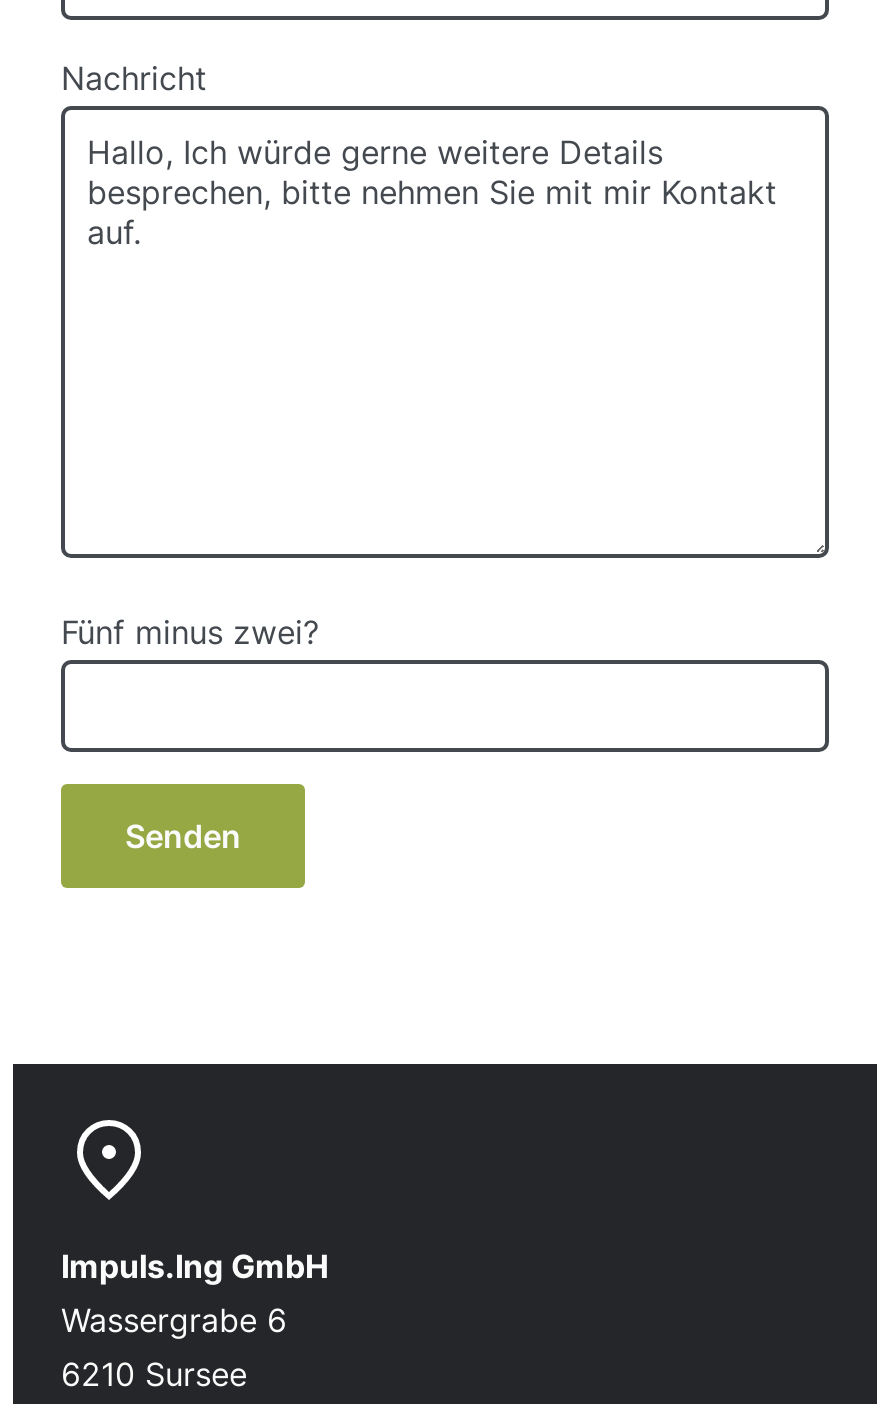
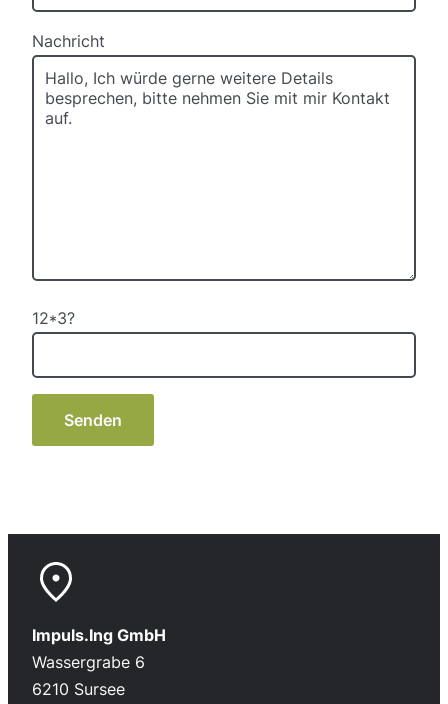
- Fünf minus zwei?
+ 12*3?
